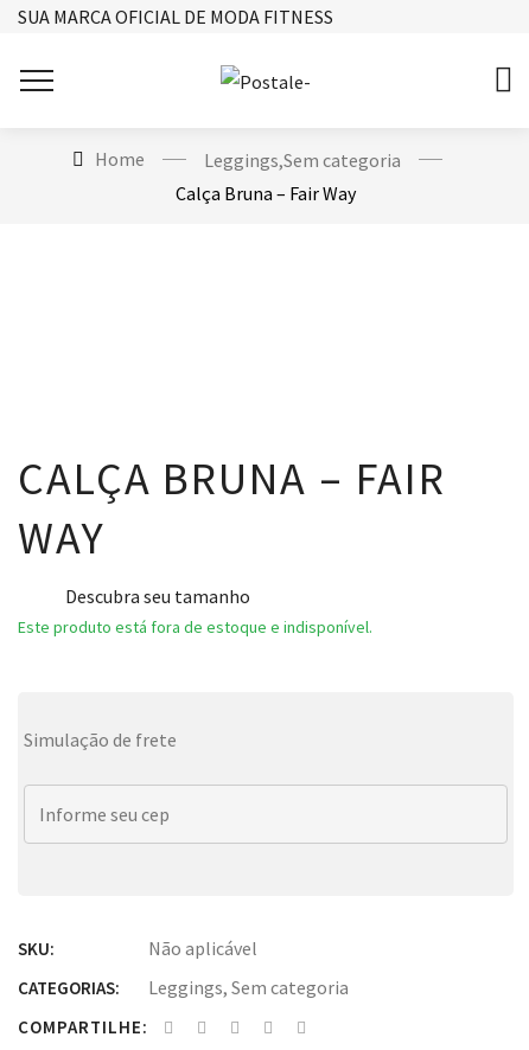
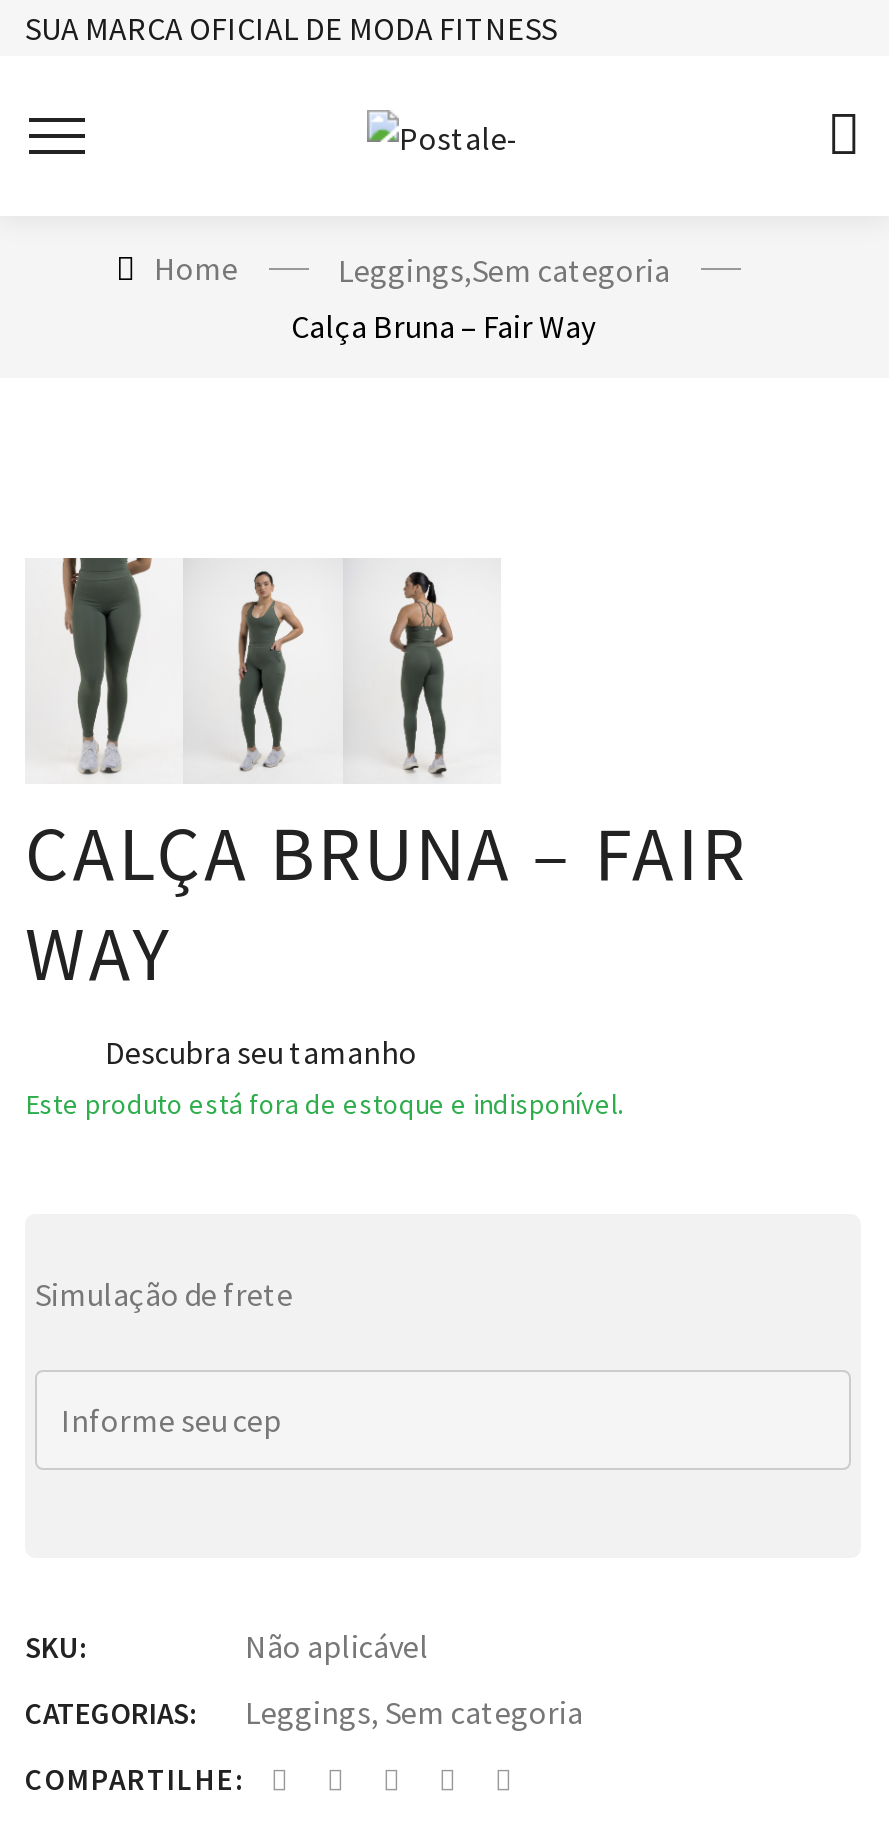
+ [image]

+ [image]

+ [image]
